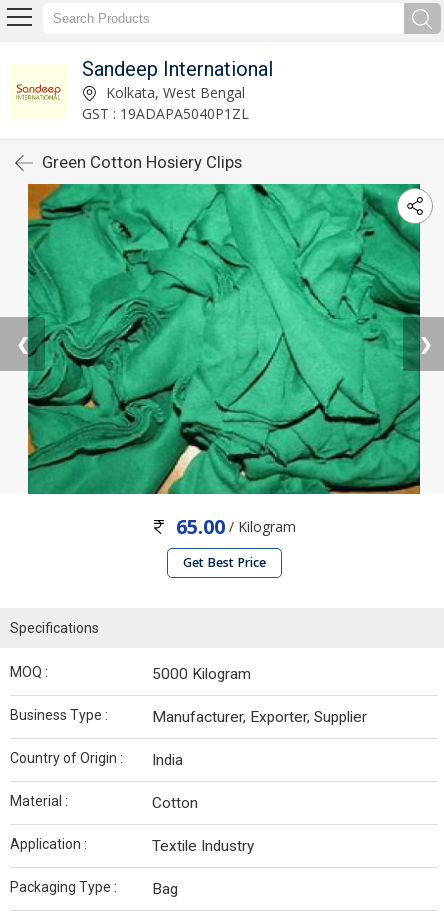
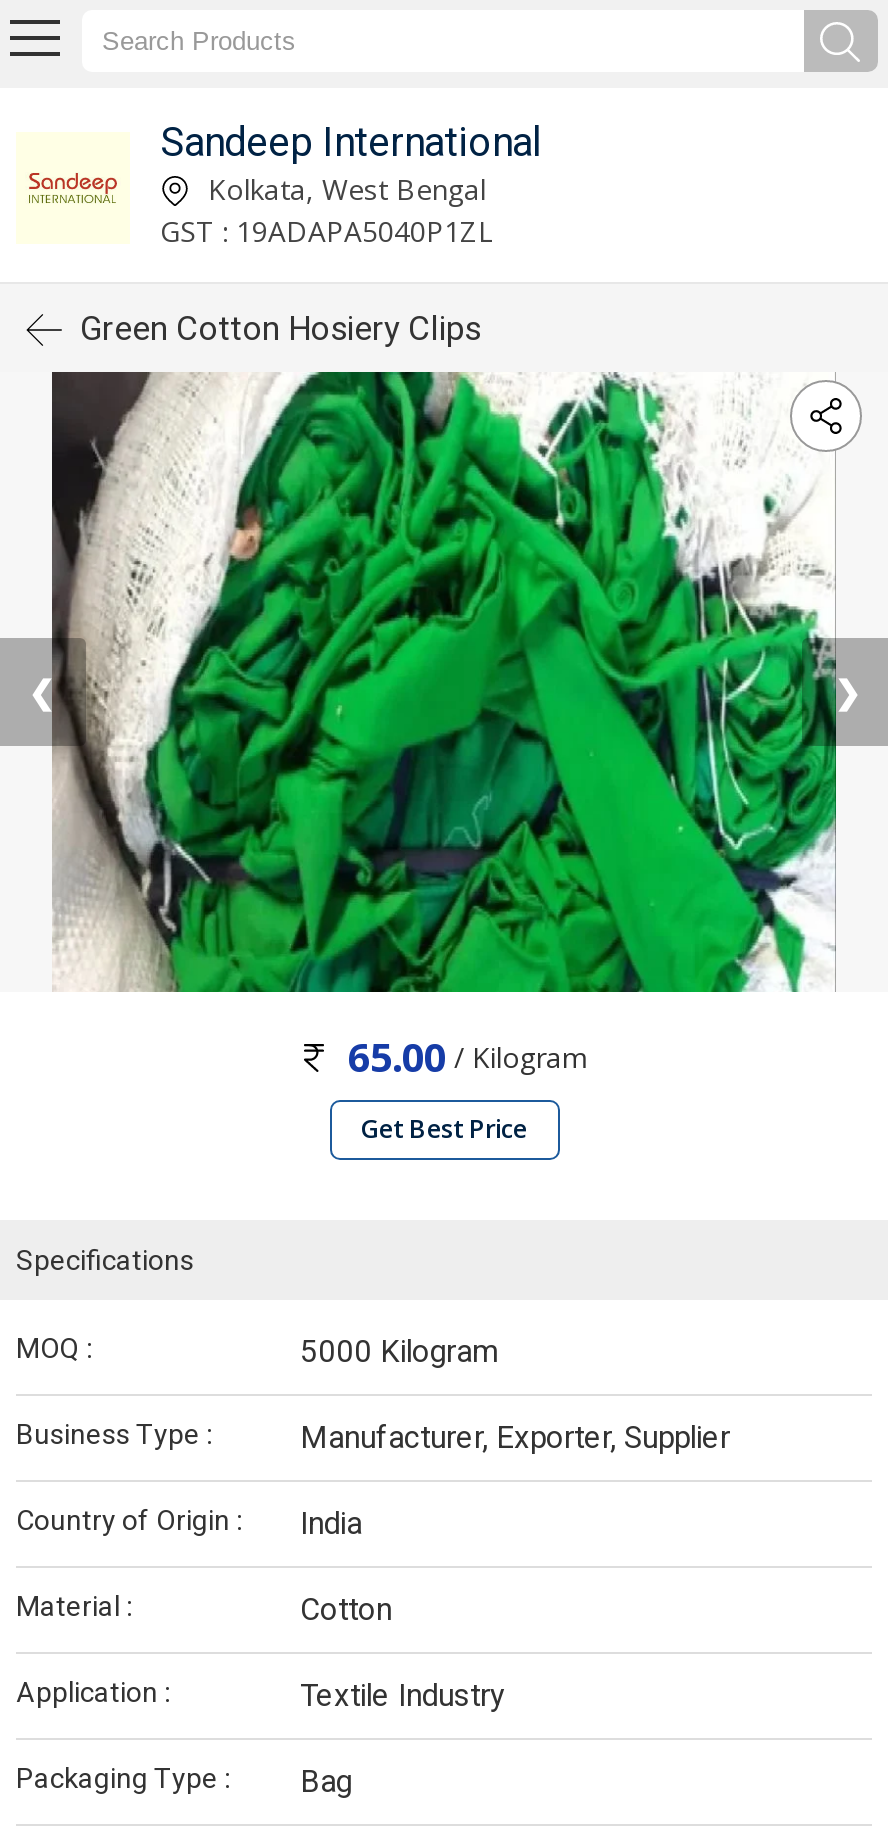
- [image]
+ [image]
